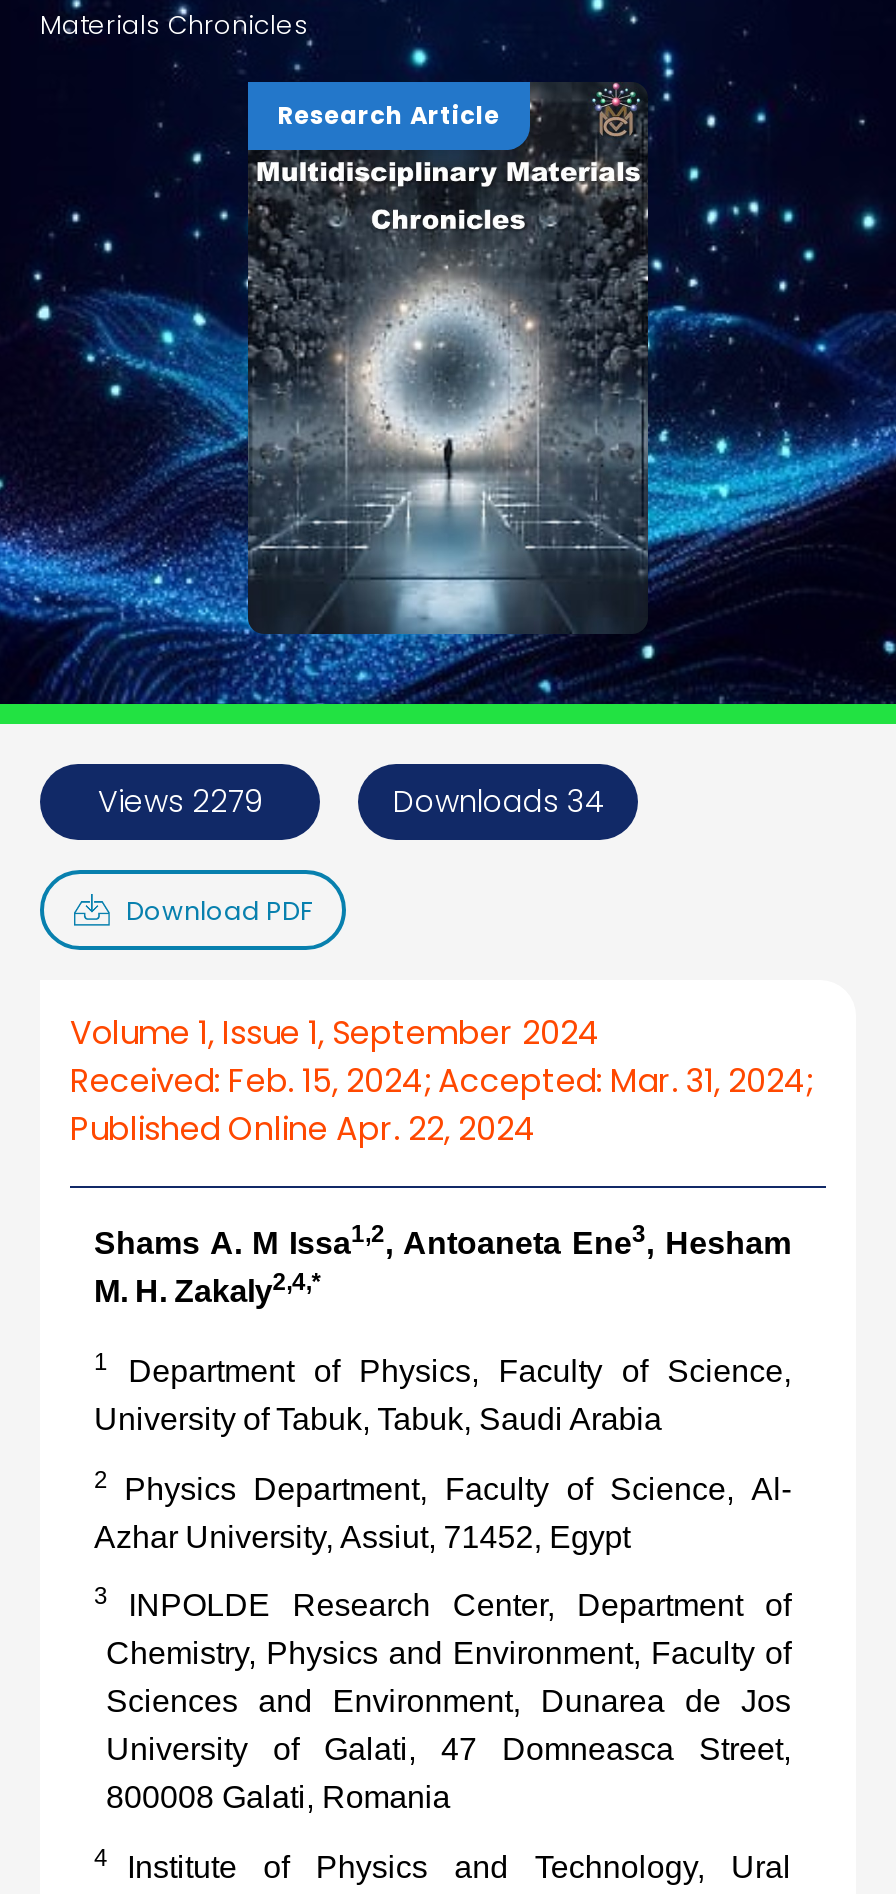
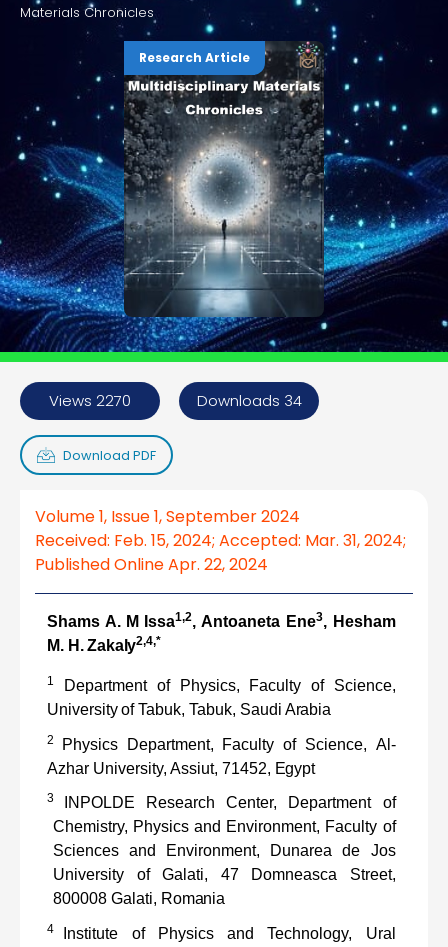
- Views 2279
+ Views 2270
